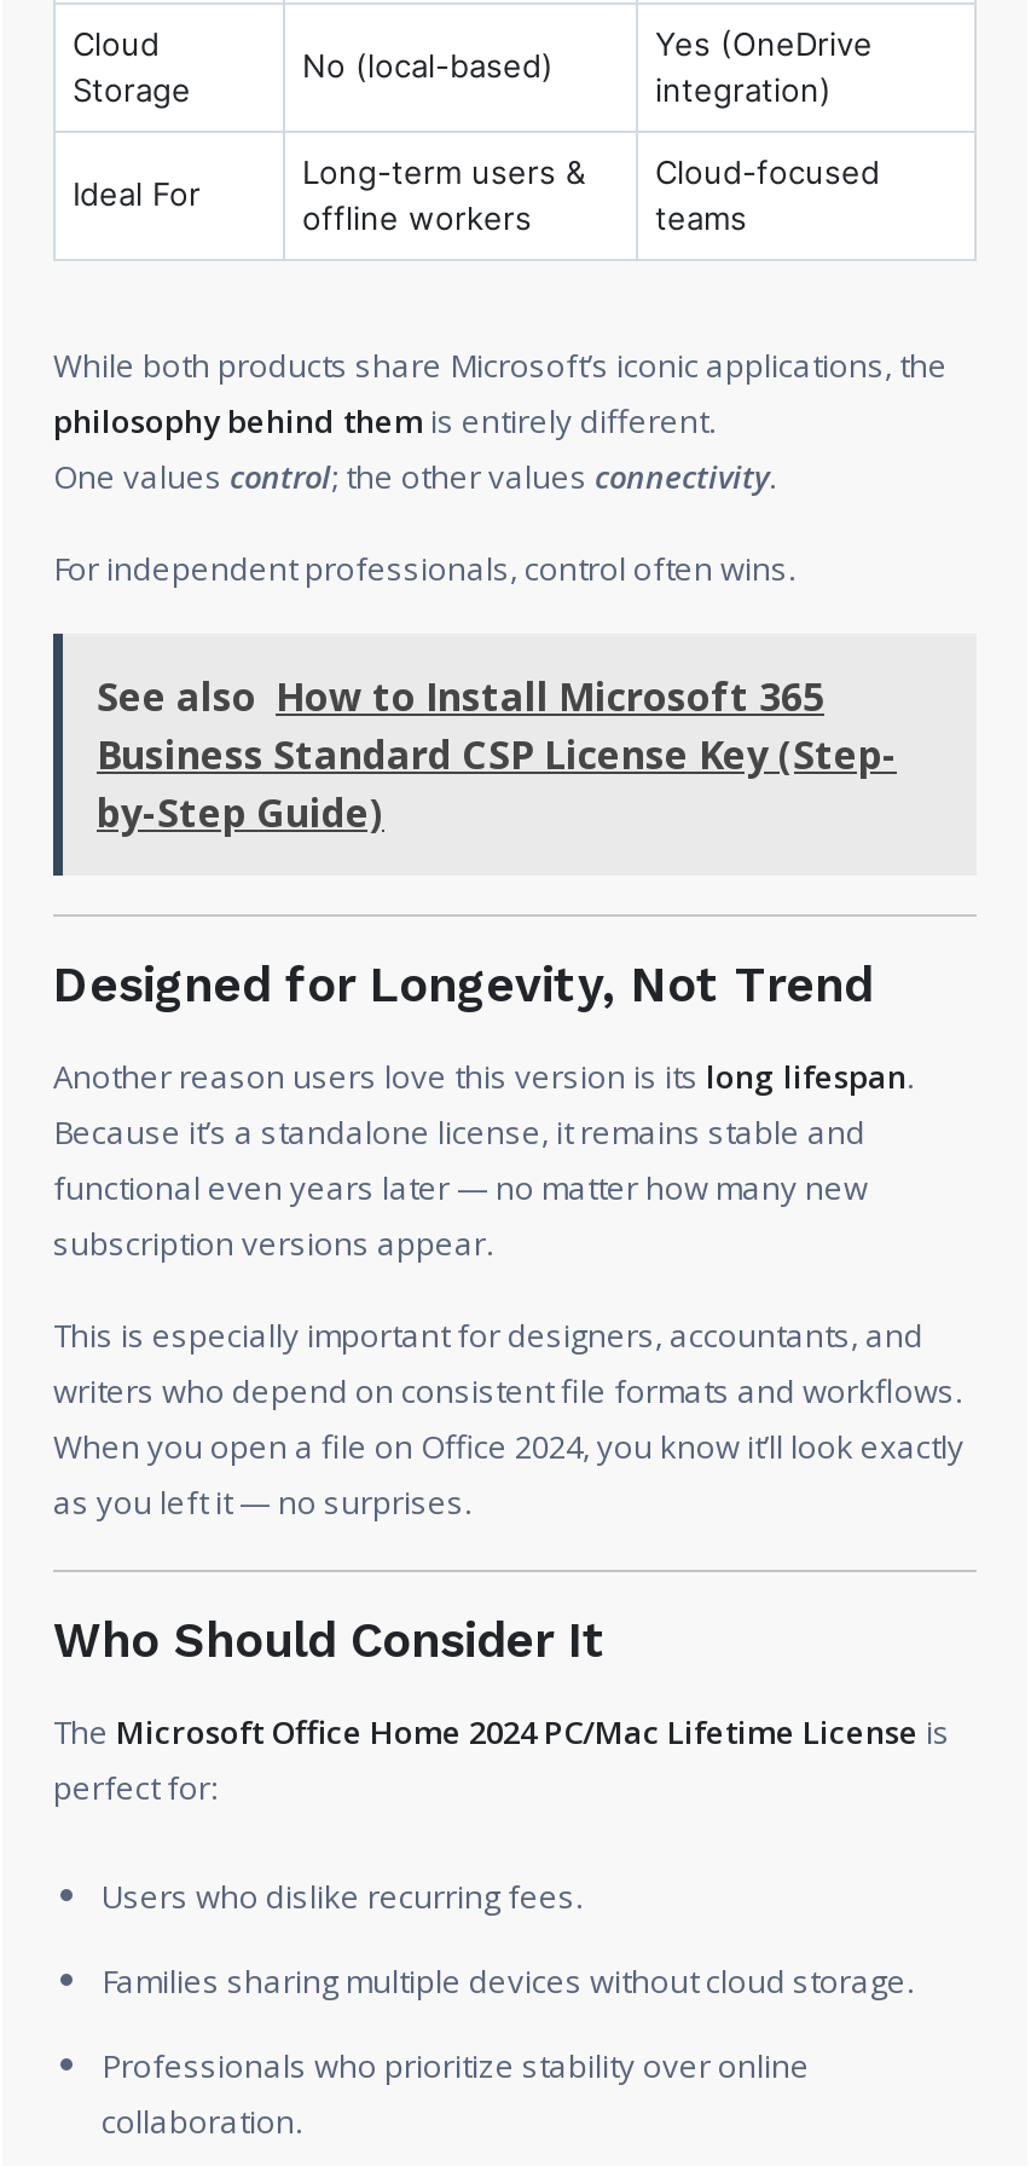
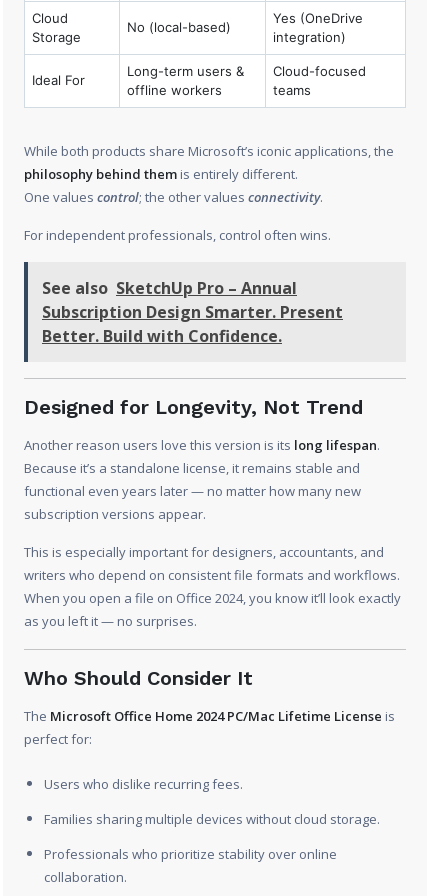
- See also How to Install Microsoft 365
- Business Standard CSP License Key (Step-
- by-Step Guide)
+ See also SketchUp Pro – Annual
+ Subscription Design Smarter. Present
+ Better. Build with Confidence.
